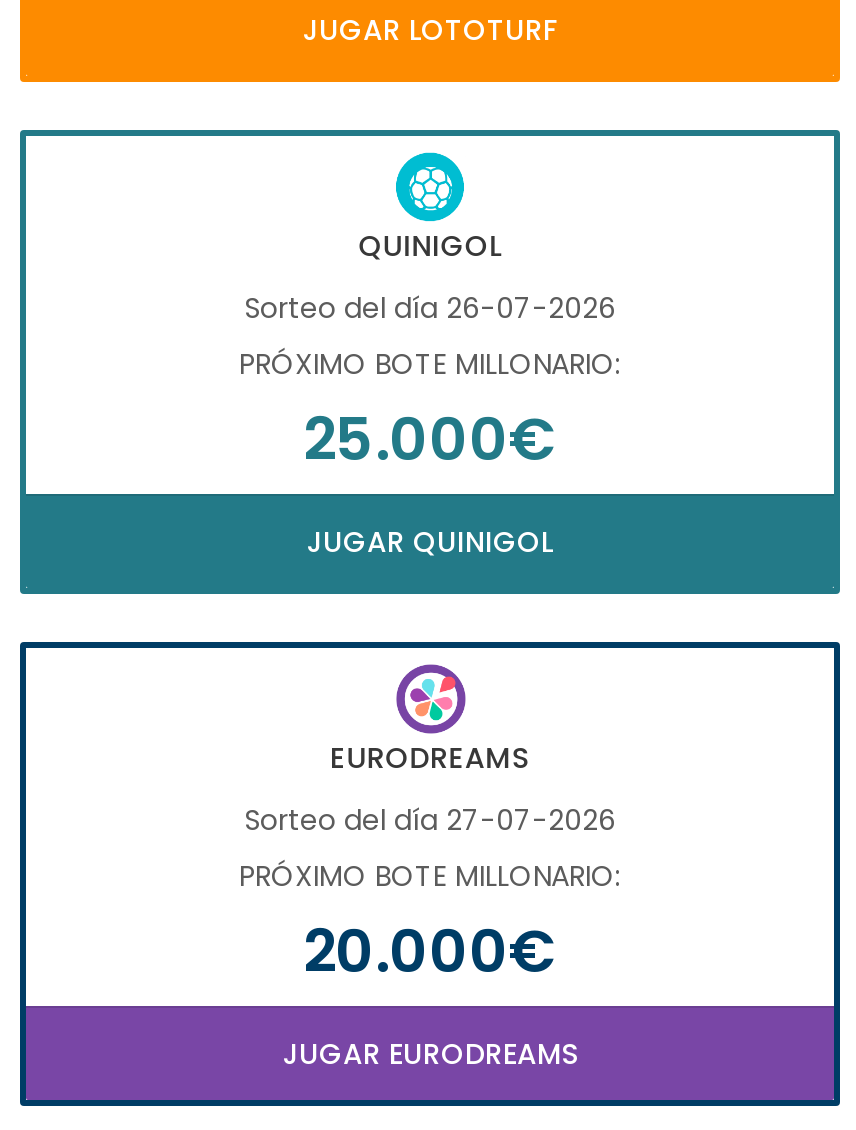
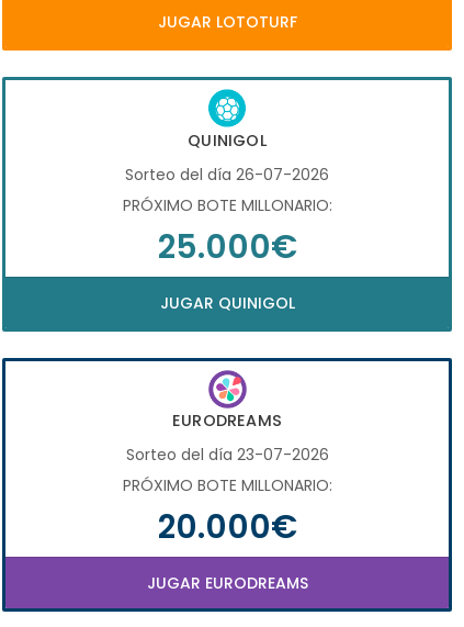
- Sorteo del día 27-07-2026
+ Sorteo del día 23-07-2026
